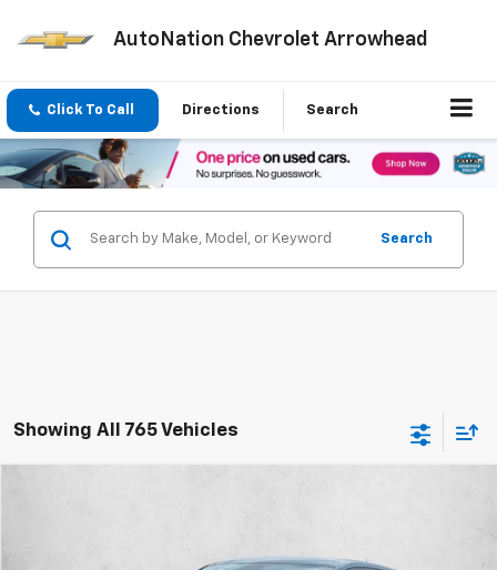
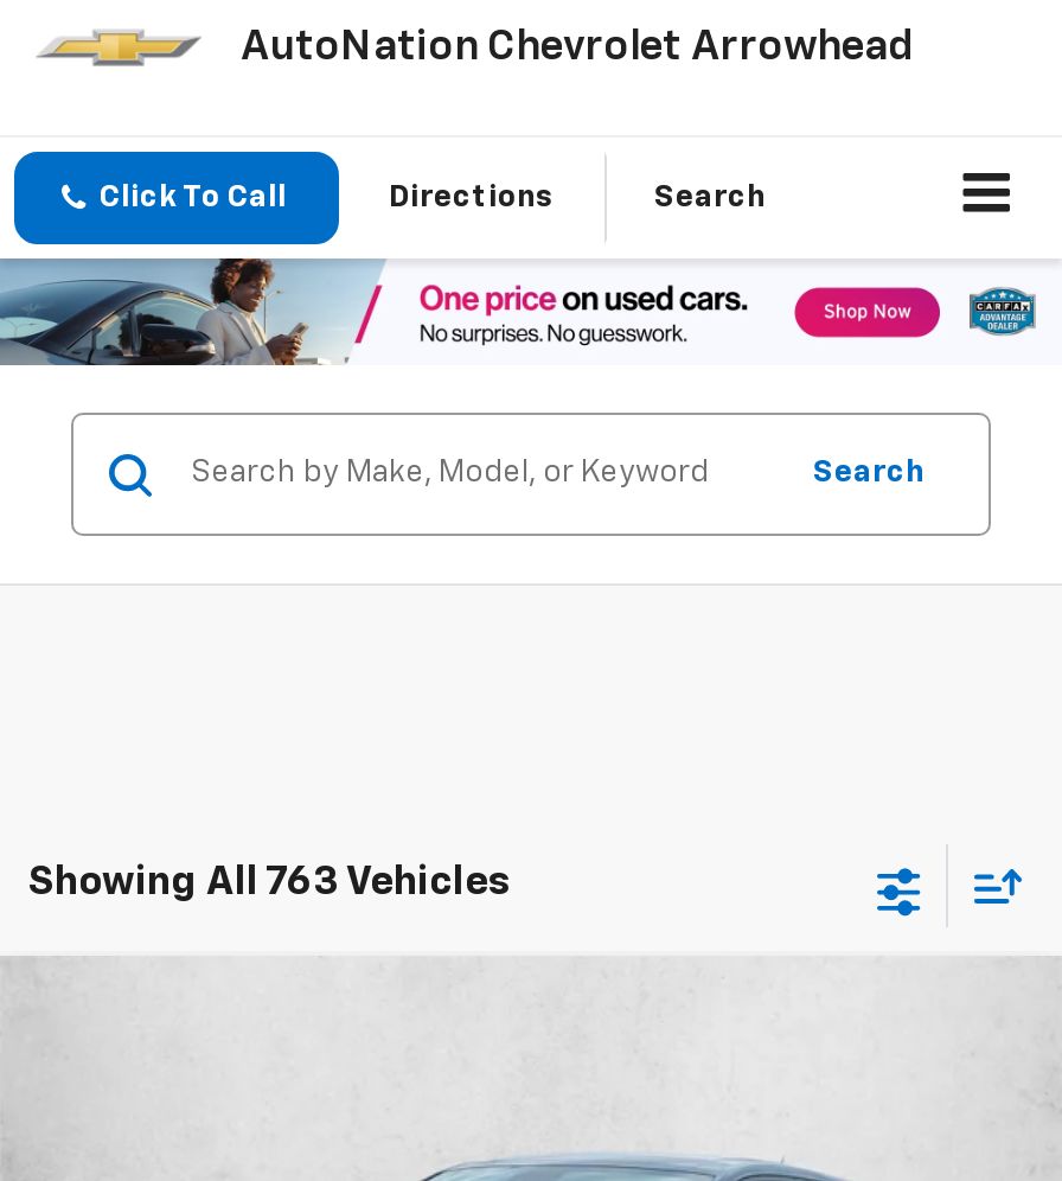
- Showing All 765 Vehicles
+ Showing All 763 Vehicles
